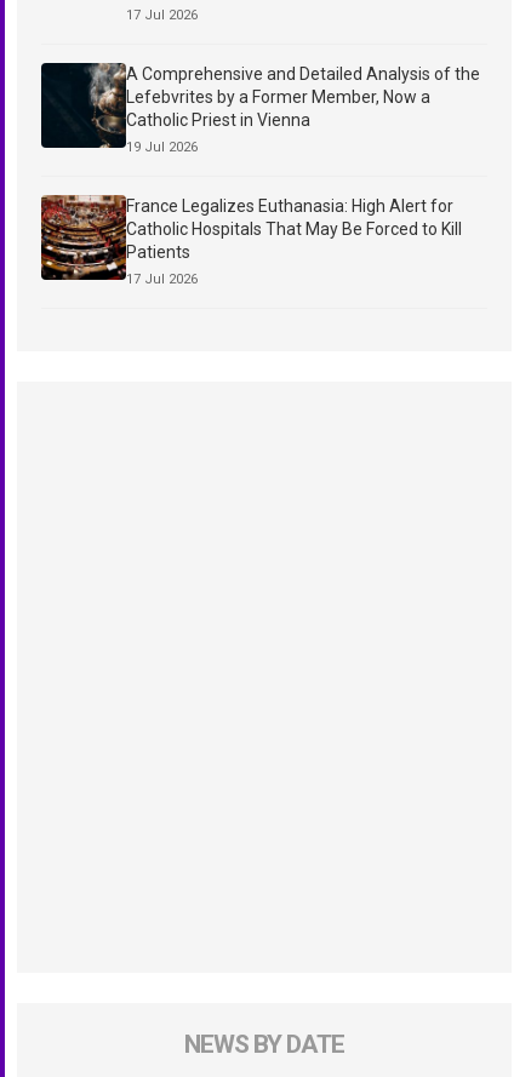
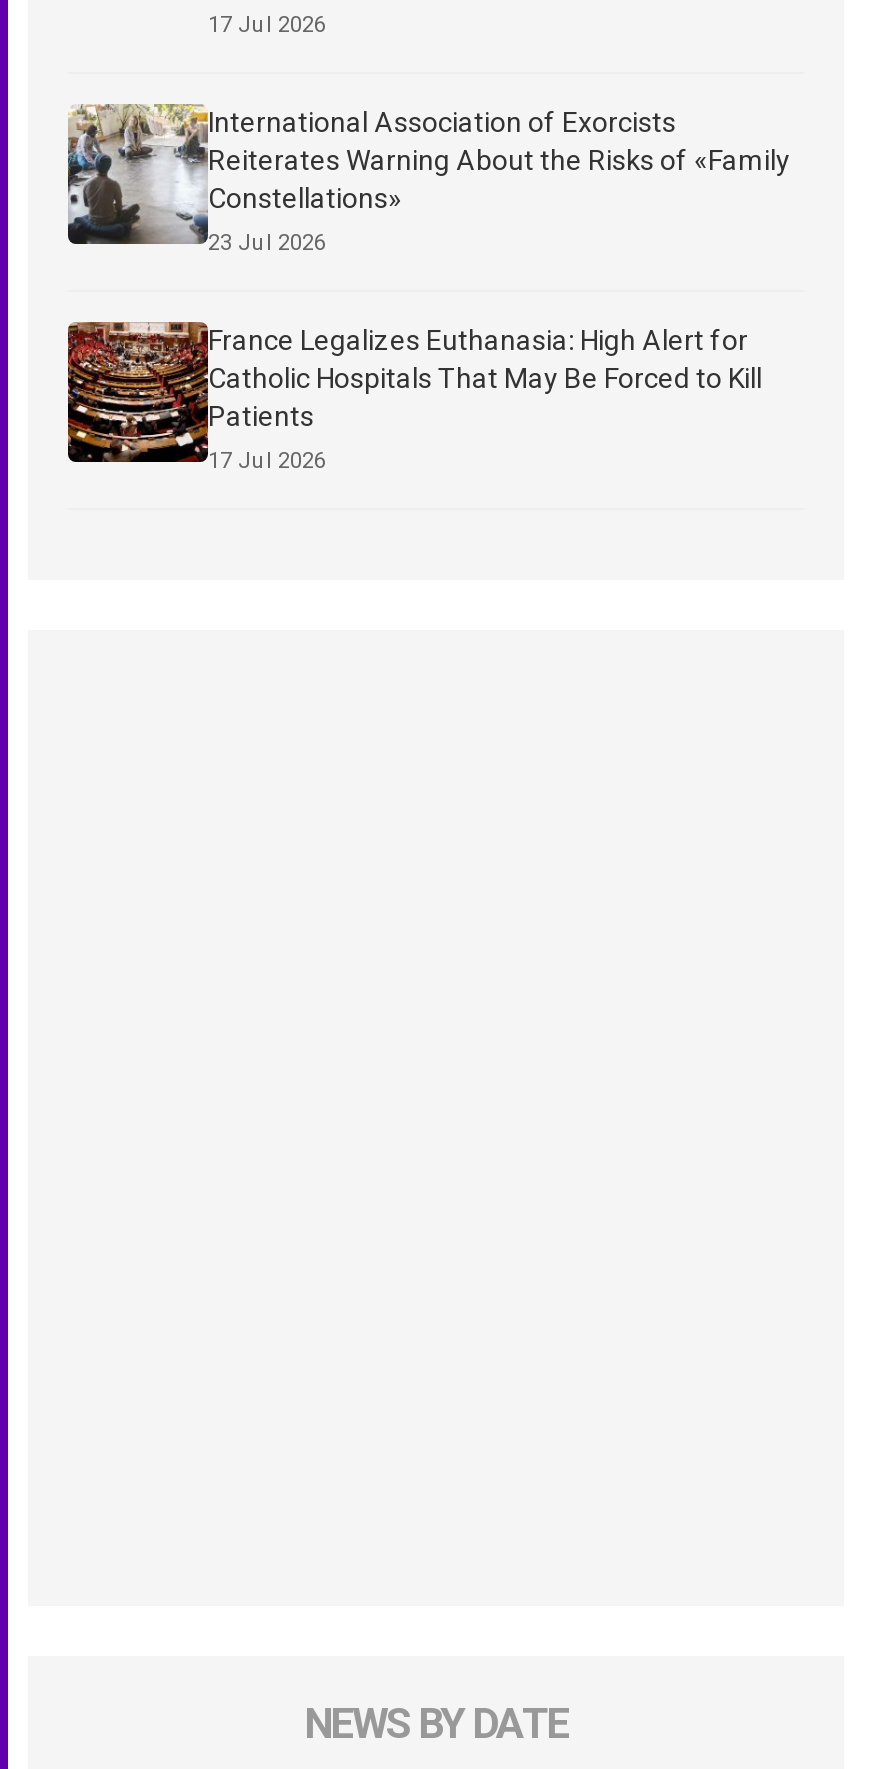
- [image]
- A Comprehensive and Detailed Analysis of the
- Lefebvrites by a Former Member, Now a
- Catholic Priest in Vienna
+ [image]
+ International Association of Exorcists
+ Reiterates Warning About the Risks of «Family
+ Constellations»

- 19 Jul 2026
+ 23 Jul 2026
